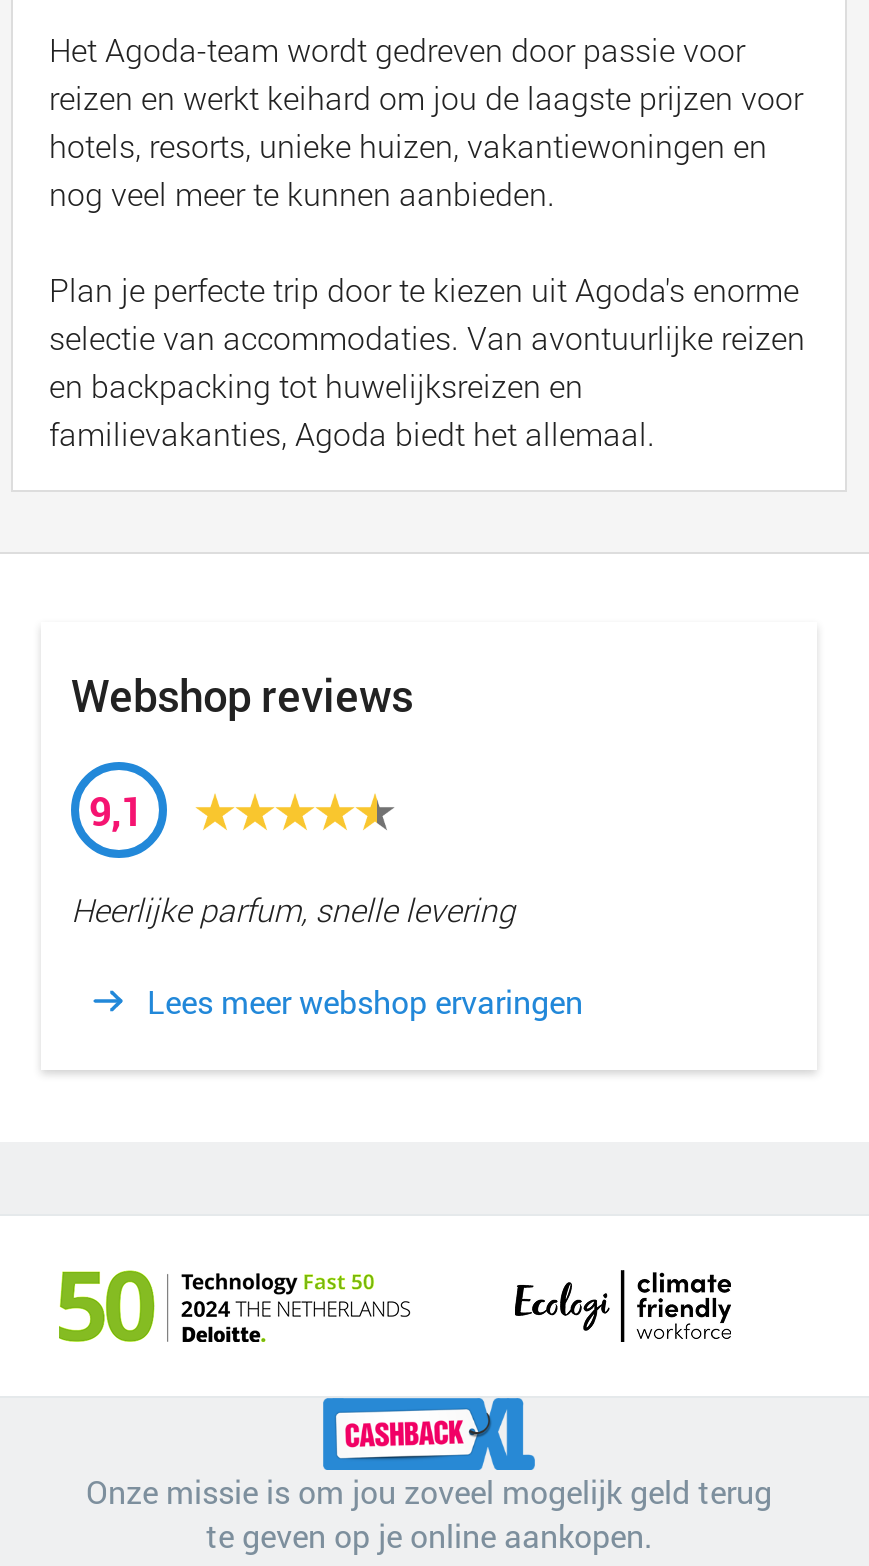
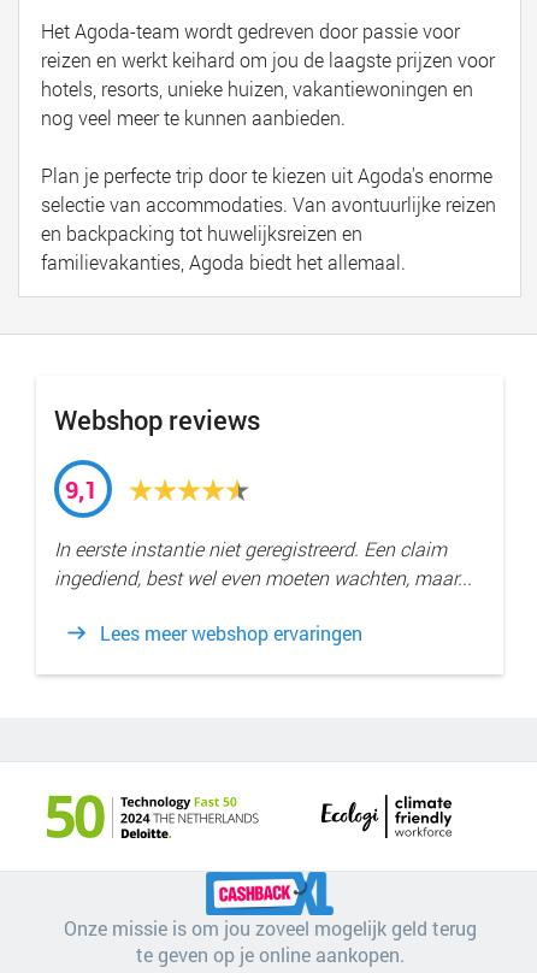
- Heerlijke parfum, snelle levering
+ In eerste instantie niet geregistreerd. Een claim
+ ingediend, best wel even moeten wachten, maar...
